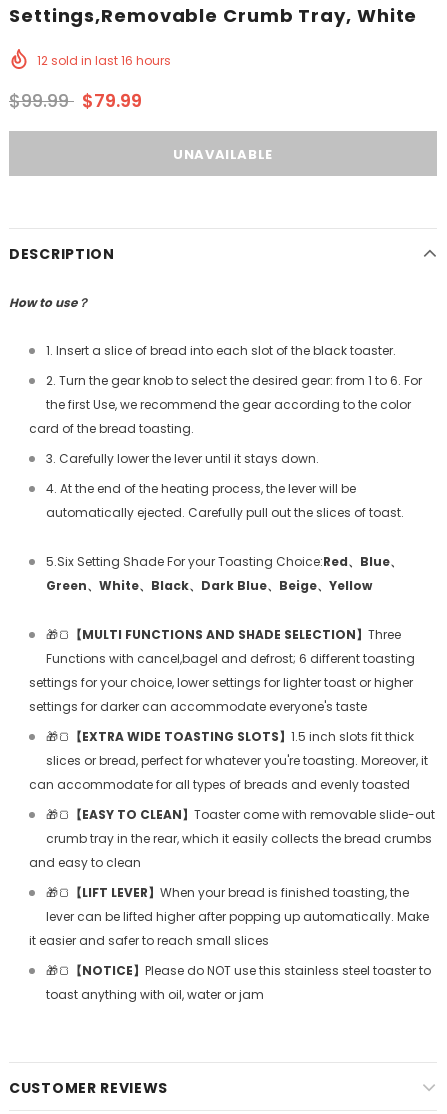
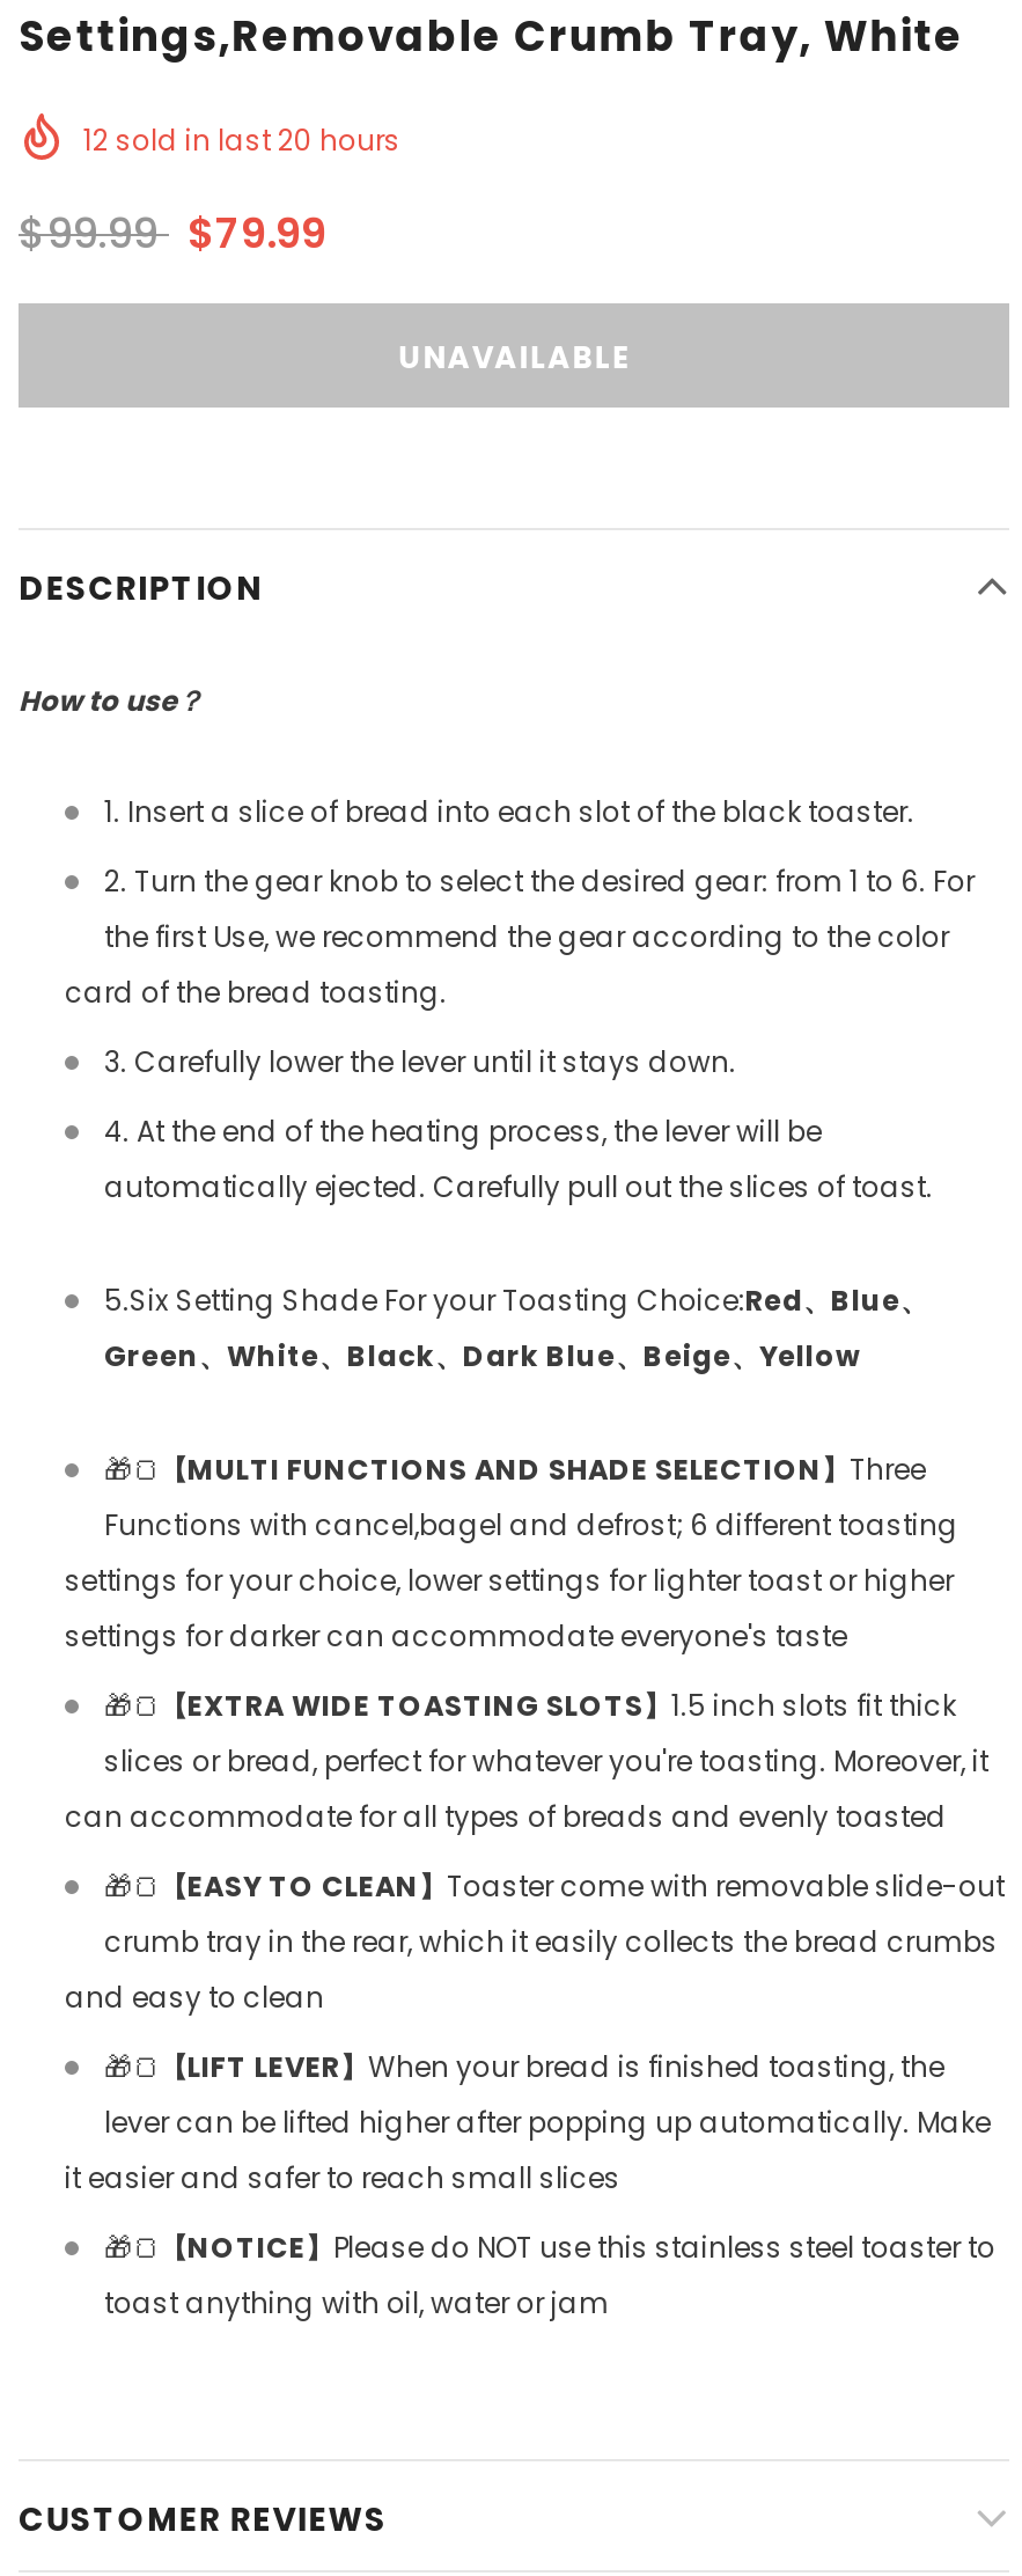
- 12 sold in last 16 hours
+ 12 sold in last 20 hours
